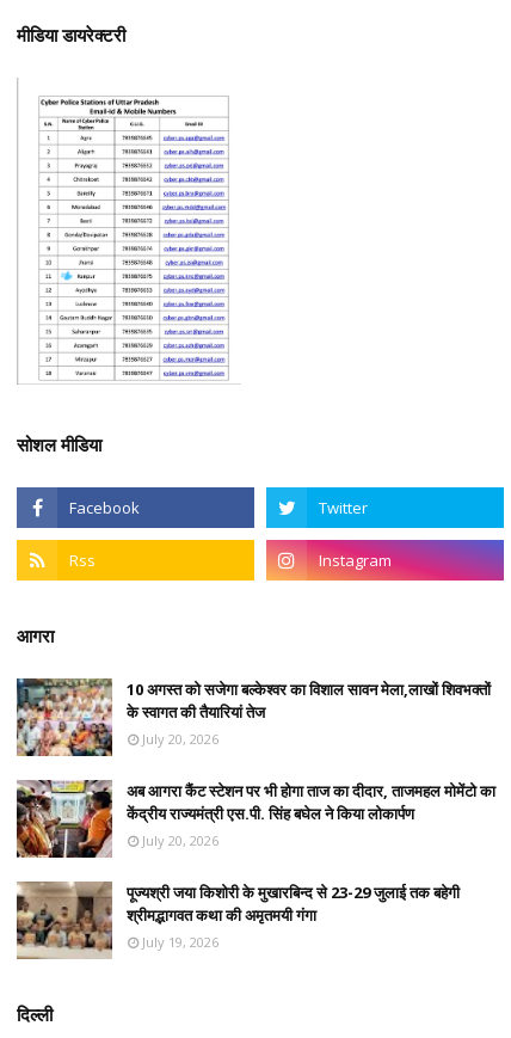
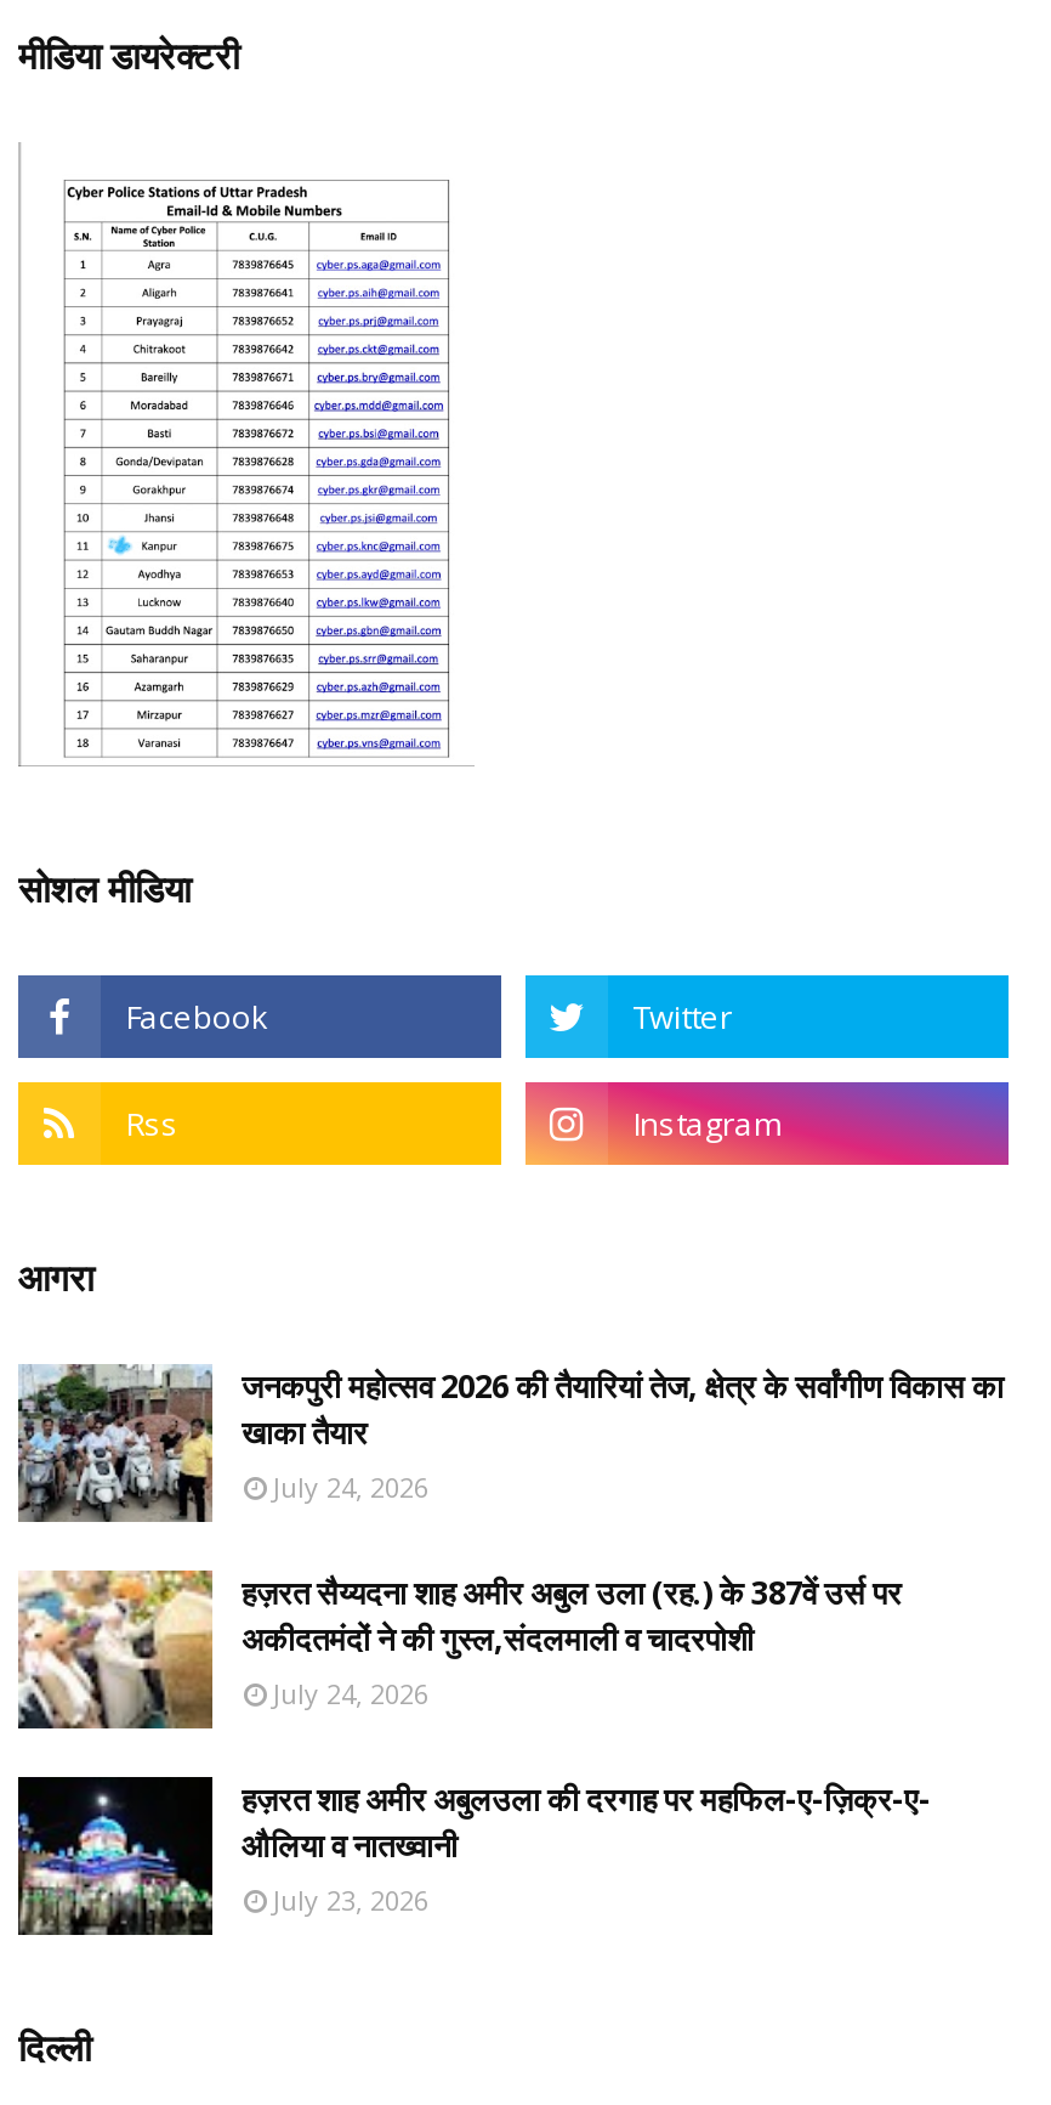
- [image]
- 10 अगस्त को सजेगा बल्केश्वर का विशाल सावन मेला,लाखों शिवभक्तों
- के स्वागत की तैयारियां तेज
- July 20, 2026
+ [image]
+ जनकपुरी महोत्सव 2026 की तैयारियां तेज, क्षेत्र के सर्वांगीण विकास का
+ खाका तैयार
+ July 24, 2026

- [image]
- अब आगरा कैंट स्टेशन पर भी होगा ताज का दीदार, ताजमहल मोमेंटो का
- केंद्रीय राज्यमंत्री एस.पी. सिंह बघेल ने किया लोकार्पण
- July 20, 2026
+ [image]
+ हज़रत सैय्यदना शाह अमीर अबुल उला (रह.) के 387वें उर्स पर
+ अकीदतमंदों ने की गुस्ल,संदलमाली व चादरपोशी
+ July 24, 2026

- [image]
- पूज्यश्री जया किशोरी के मुखारबिन्द से 23-29 जुलाई तक बहेगी
- श्रीमद्भागवत कथा की अमृतमयी गंगा
- July 19, 2026
+ [image]
+ हज़रत शाह अमीर अबुलउला की दरगाह पर महफिल-ए-ज़िक्र-ए-
+ औलिया व नातख्वानी
+ July 23, 2026
